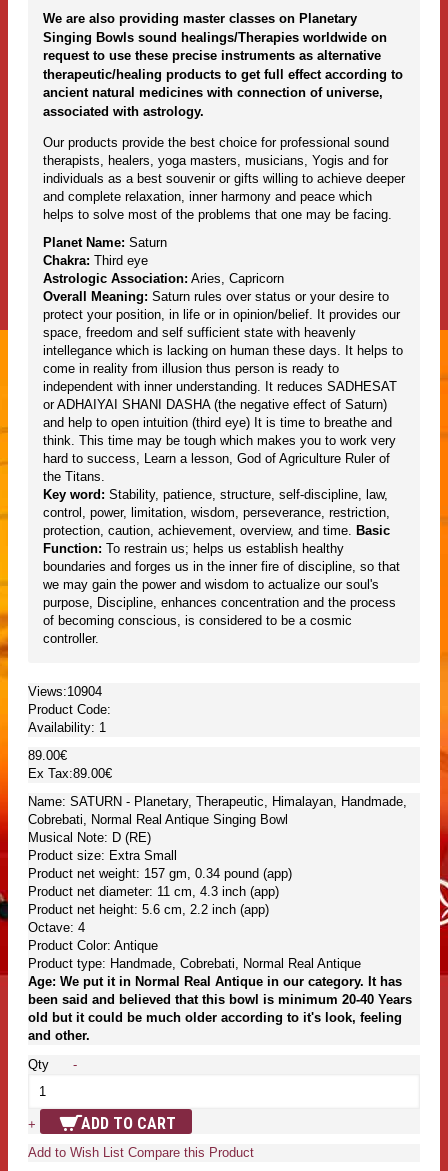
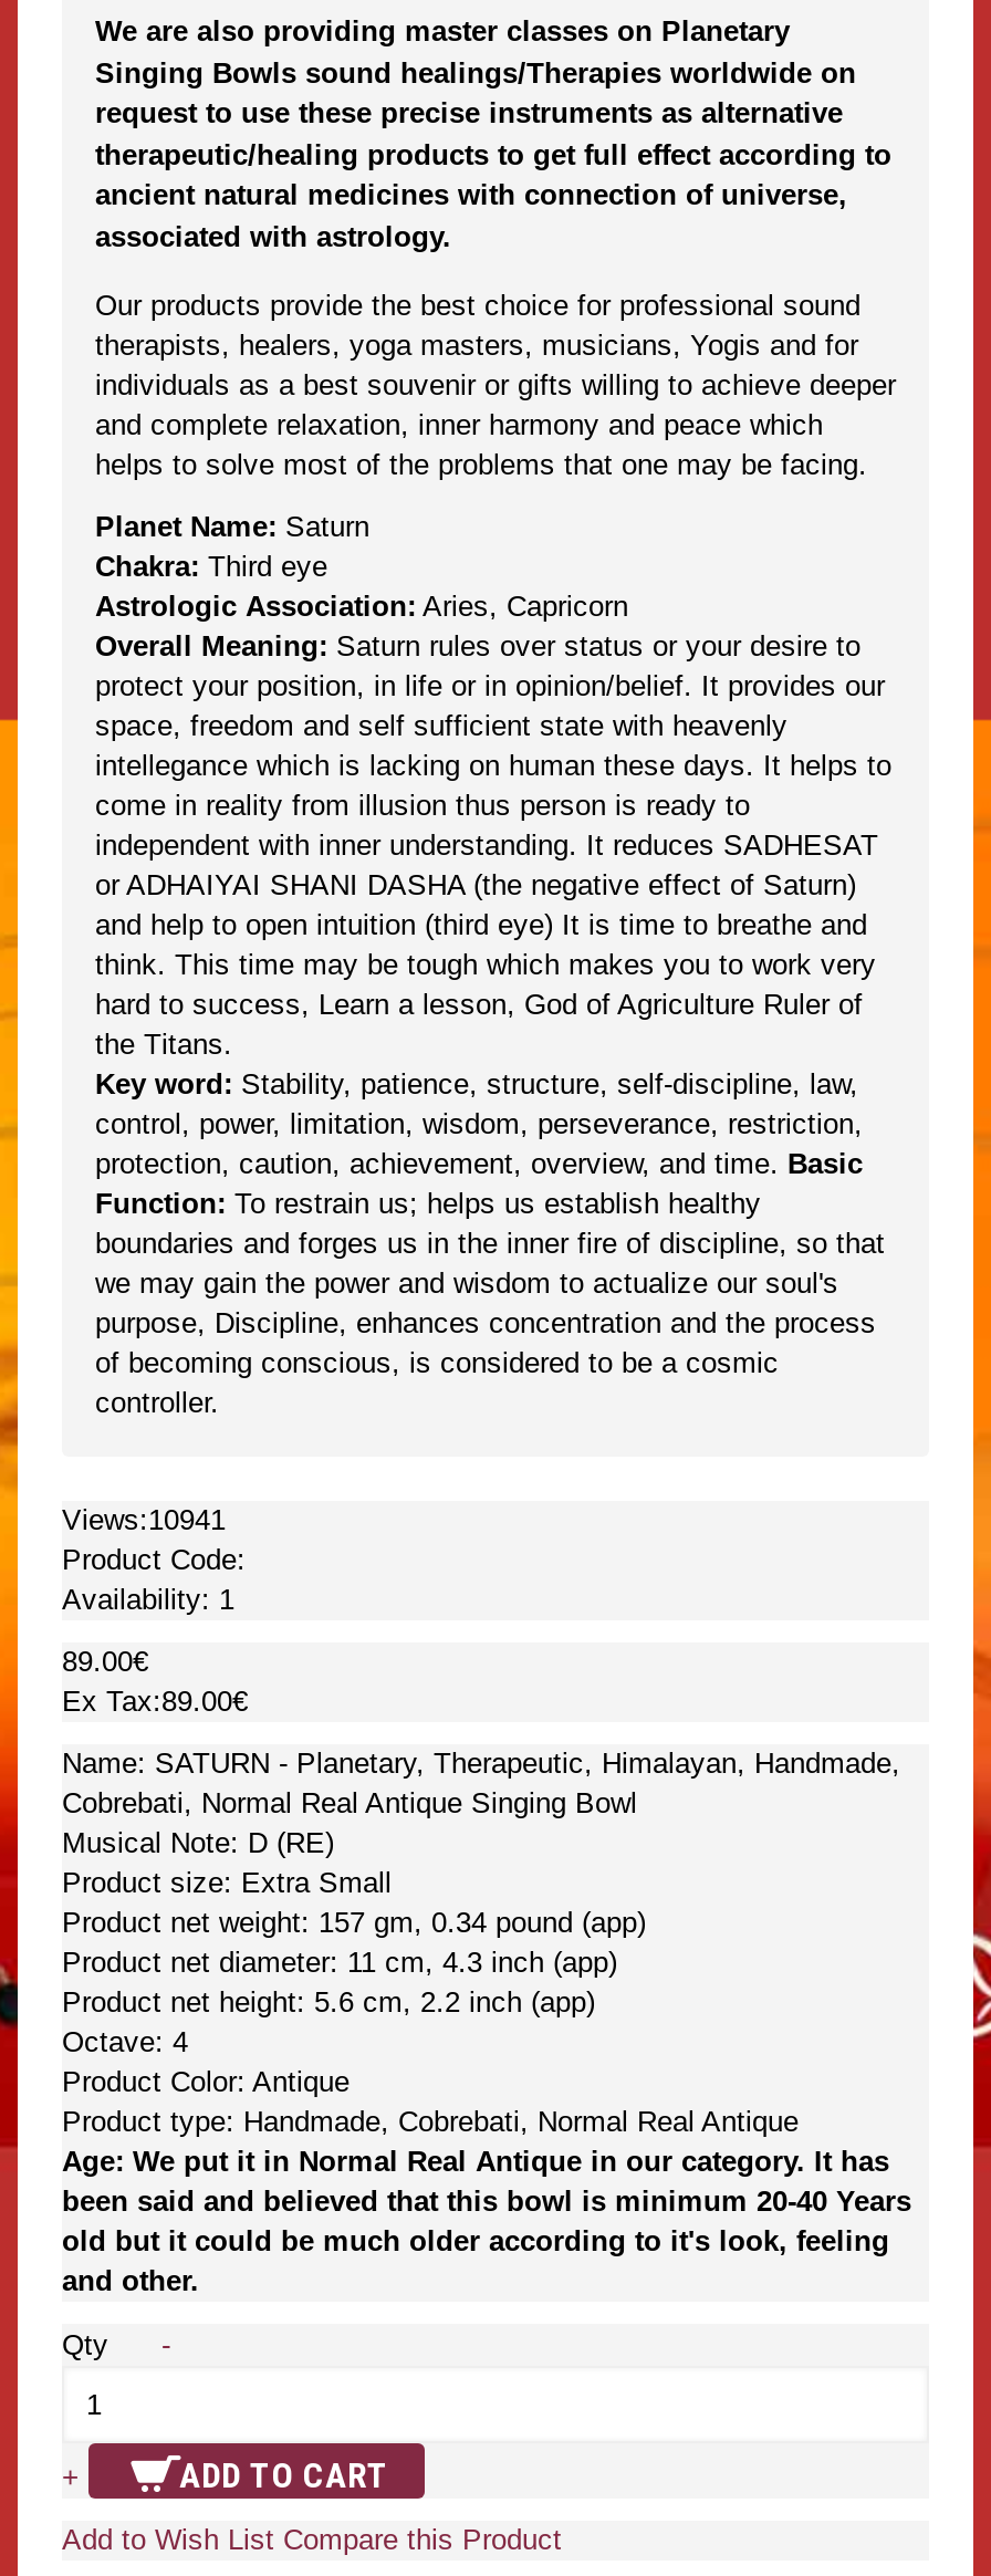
- Views:10904
+ Views:10941
